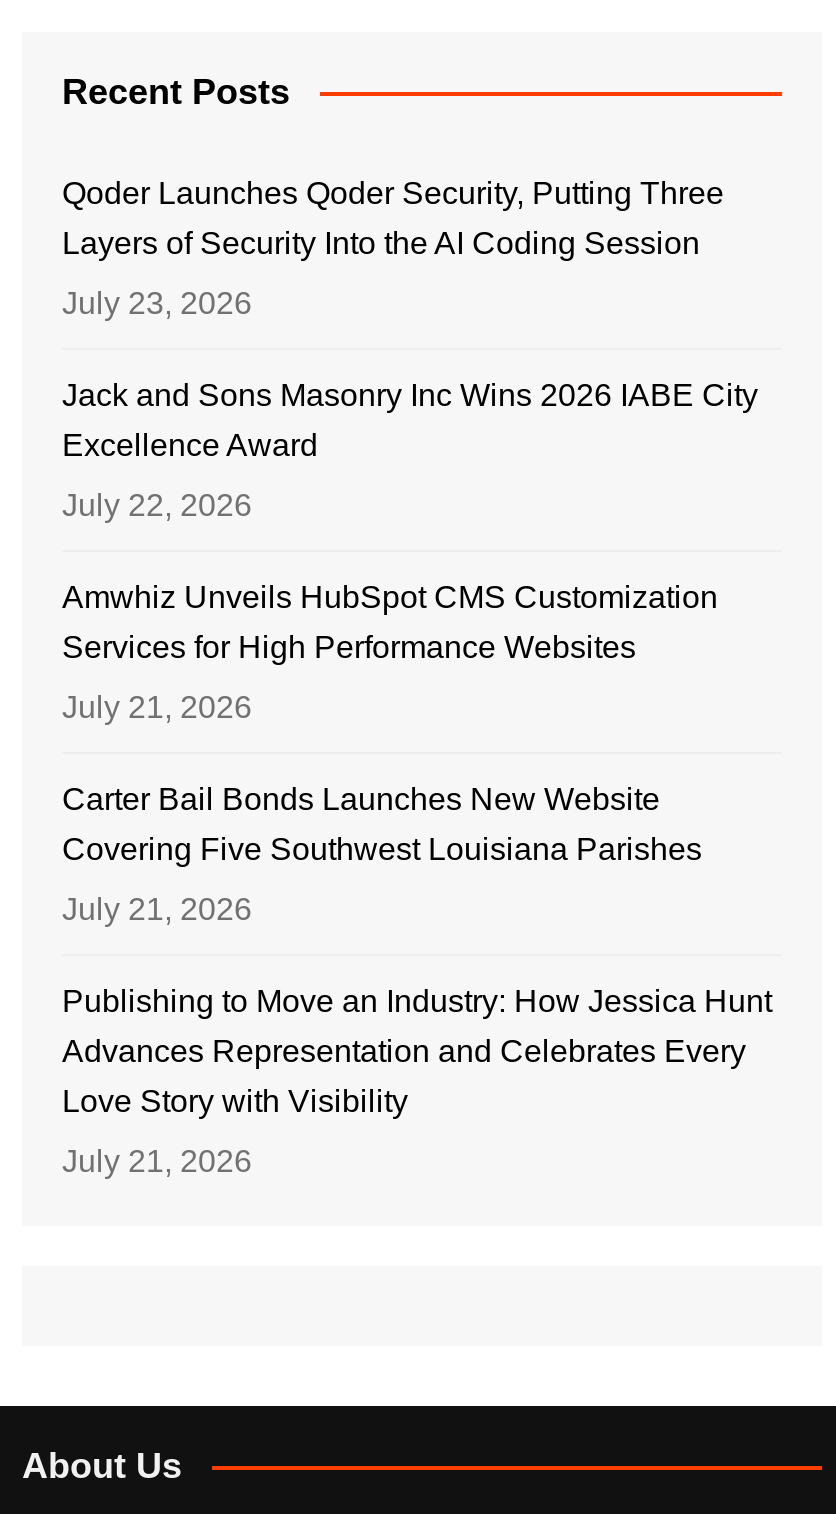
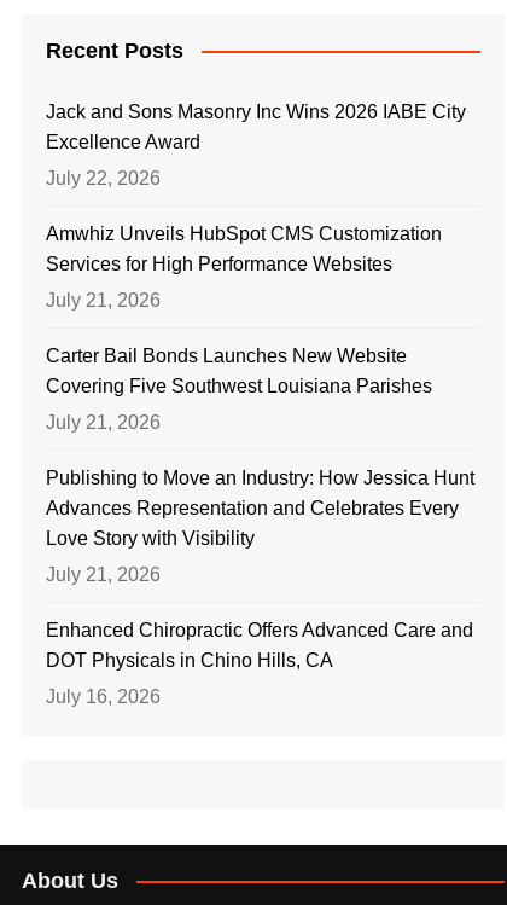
- Qoder Launches Qoder Security, Putting Three
- Layers of Security Into the AI Coding Session
- July 23, 2026

moved up: Jack and Sons Masonry Inc Wins 2026 IABE City | Excellence Award | July 22, 2026 | ... | Love Story with Visibility | July 21, 2026

+ Enhanced Chiropractic Offers Advanced Care and
+ DOT Physicals in Chino Hills, CA
+ July 16, 2026
